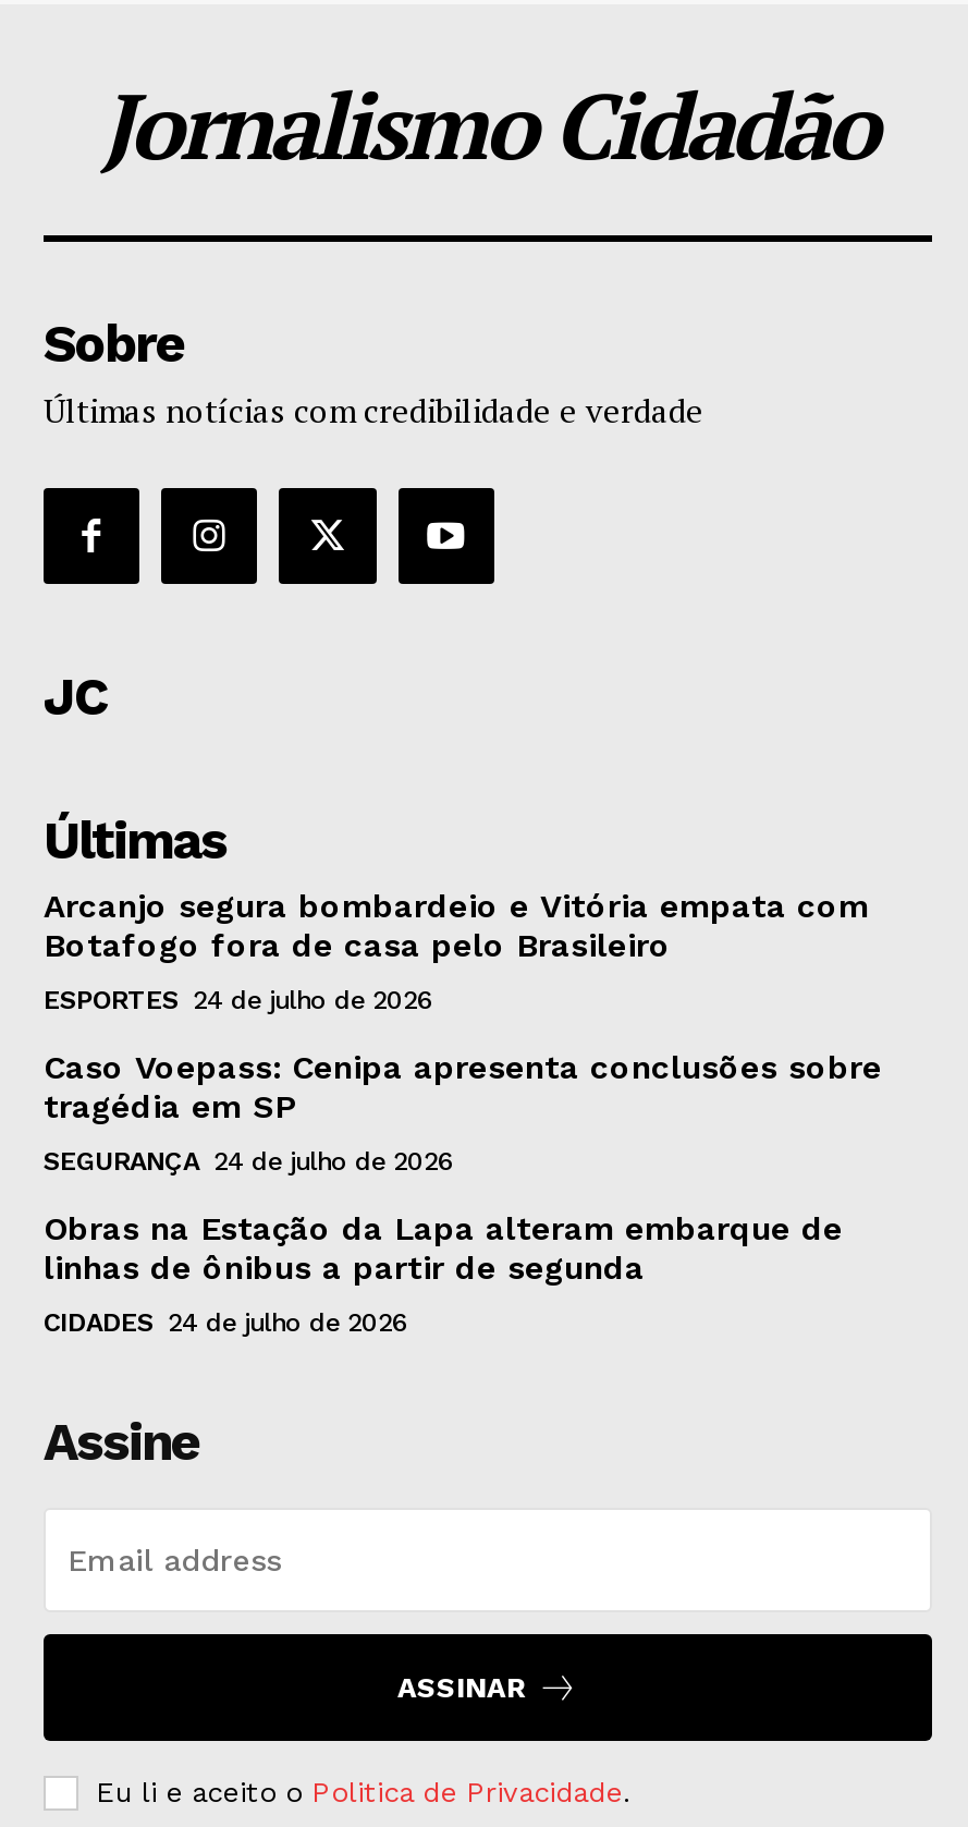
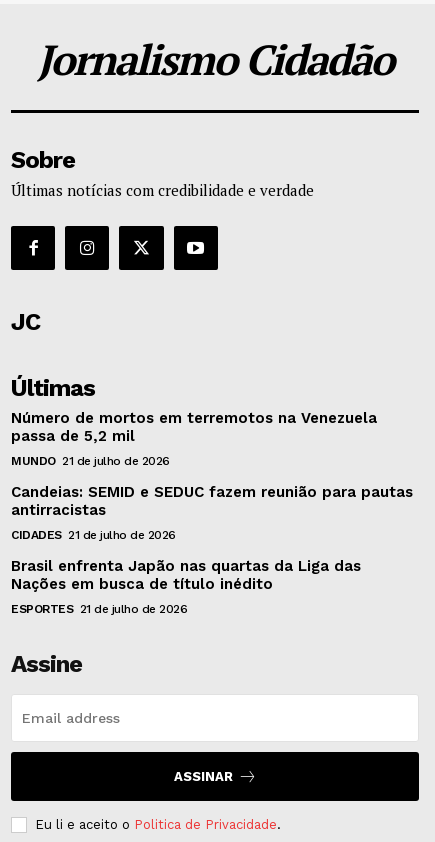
- Arcanjo segura bombardeio e Vitória empata com
- Botafogo fora de casa pelo Brasileiro
+ Número de mortos em terremotos na Venezuela
+ passa de 5,2 mil

- ESPORTES 24 de julho de 2026
+ MUNDO 21 de julho de 2026

- Caso Voepass: Cenipa apresenta conclusões sobre
- tragédia em SP
+ Candeias: SEMID e SEDUC fazem reunião para pautas
+ antirracistas

- SEGURANÇA 24 de julho de 2026
+ CIDADES 21 de julho de 2026

- Obras na Estação da Lapa alteram embarque de
- linhas de ônibus a partir de segunda
+ Brasil enfrenta Japão nas quartas da Liga das
+ Nações em busca de título inédito

- CIDADES 24 de julho de 2026
+ ESPORTES 21 de julho de 2026
